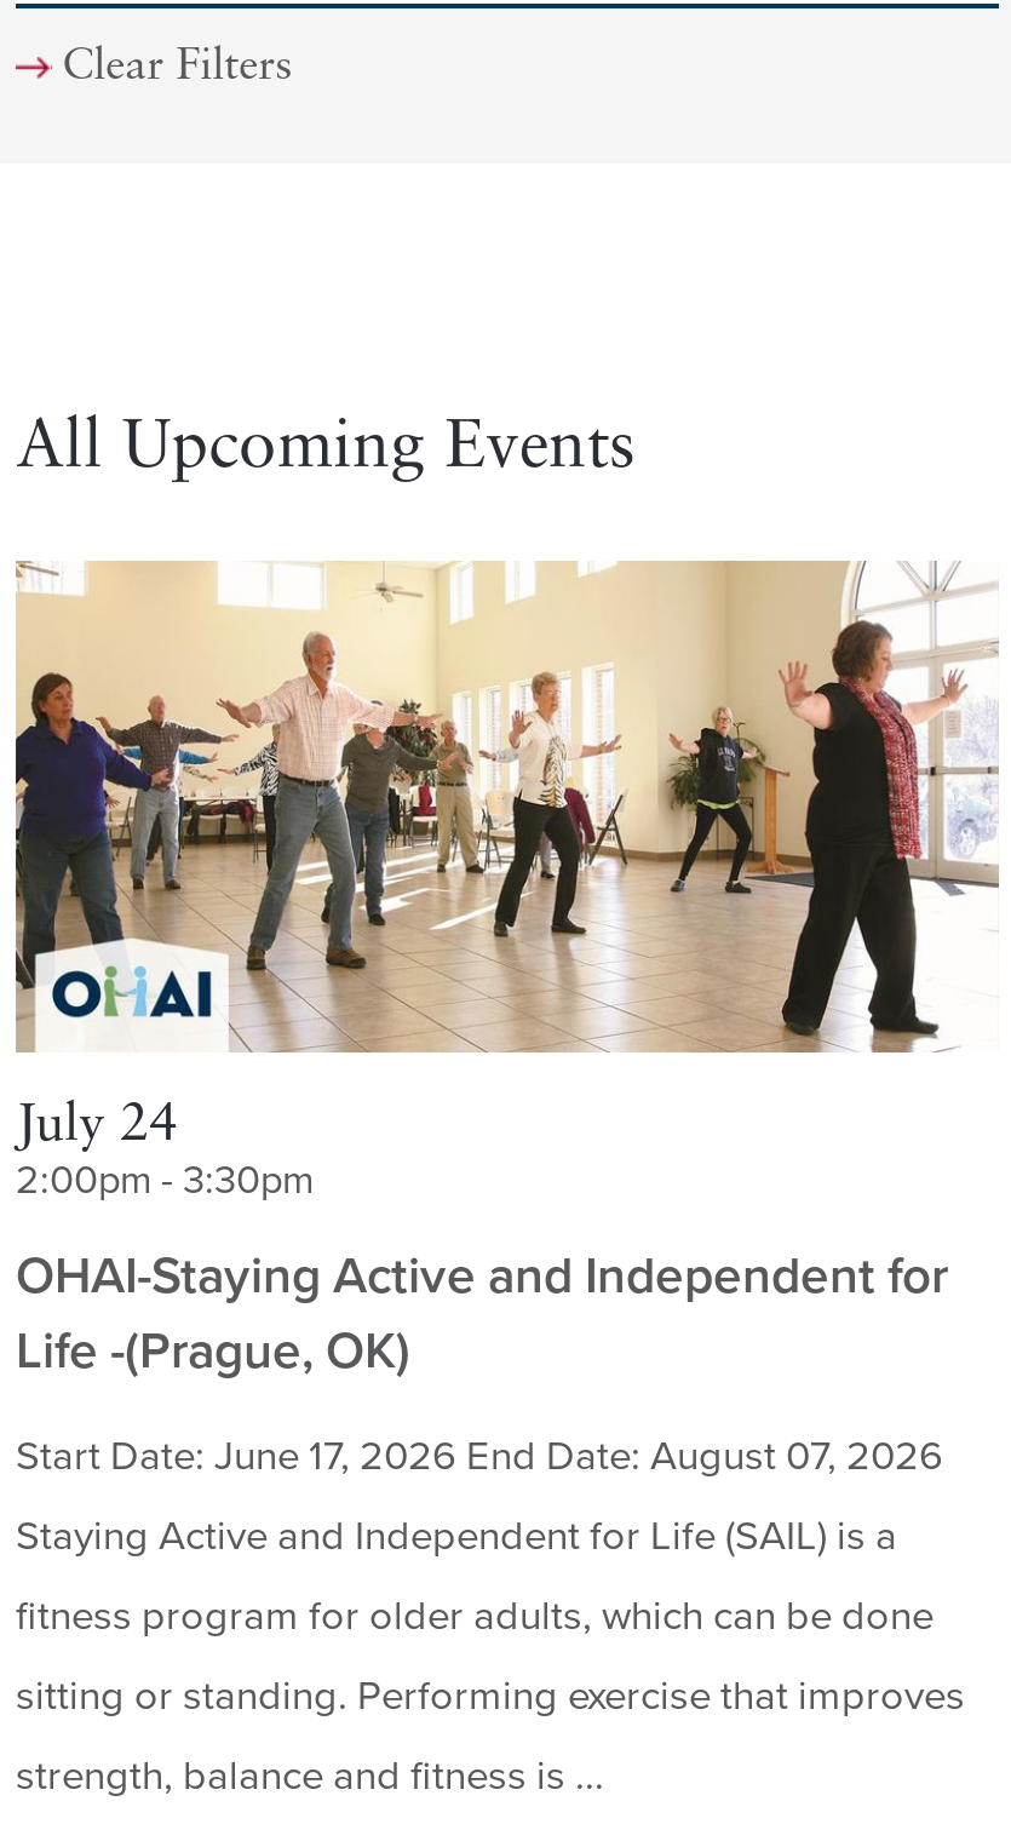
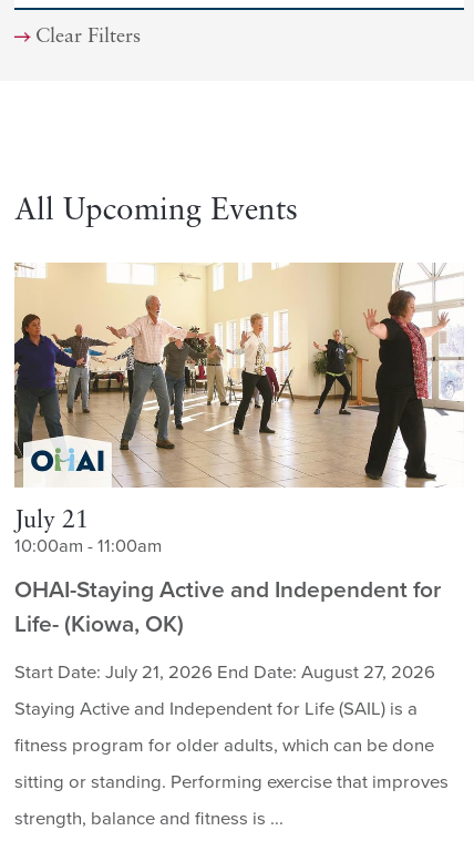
- July 24
- 2:00pm - 3:30pm
+ July 21
+ 10:00am - 11:00am

- Life -(Prague, OK)
+ Life- (Kiowa, OK)

- Start Date: June 17, 2026 End Date: August 07, 2026
+ Start Date: July 21, 2026 End Date: August 27, 2026
